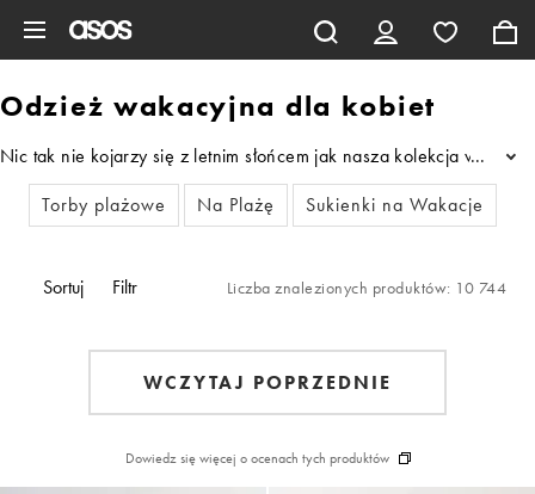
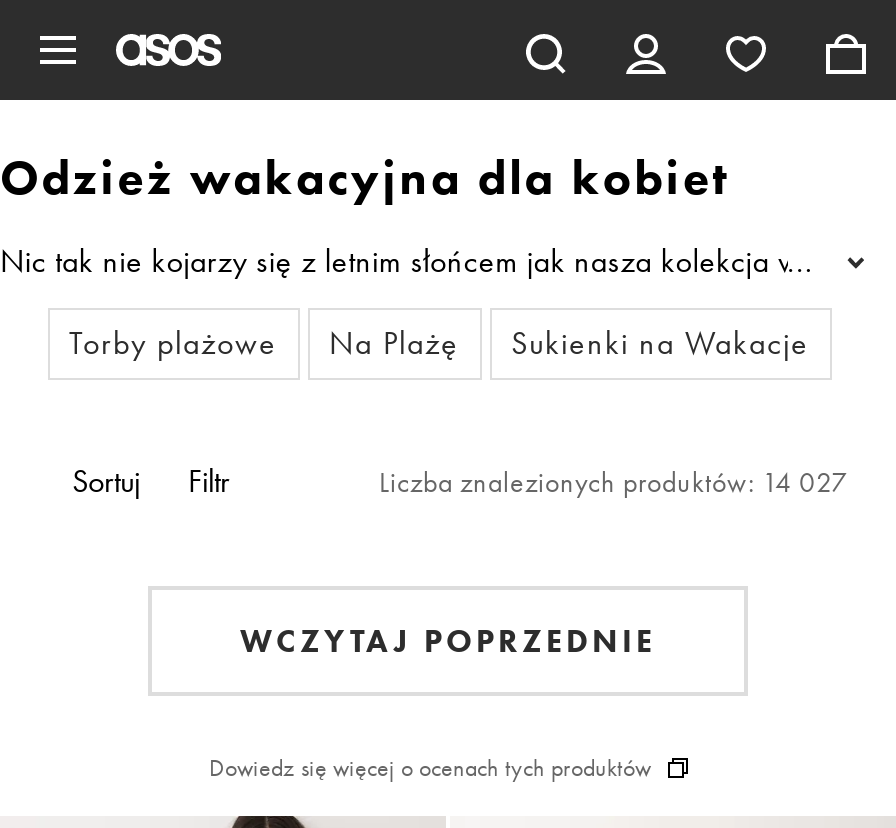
- Liczba znalezionych produktów: 10 744
+ Liczba znalezionych produktów: 14 027
